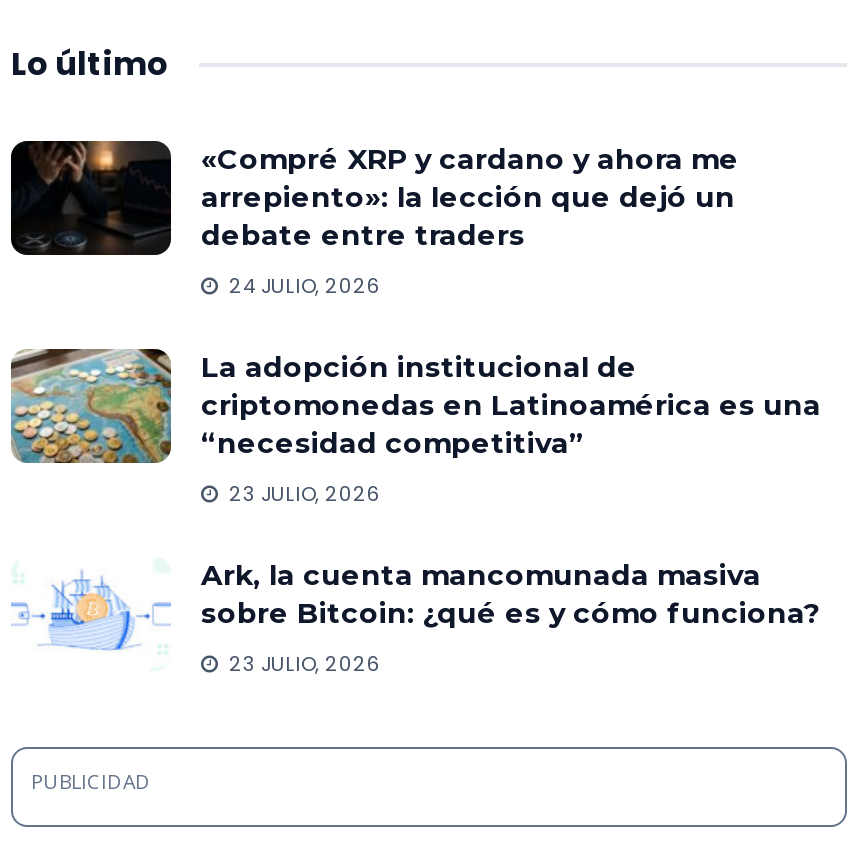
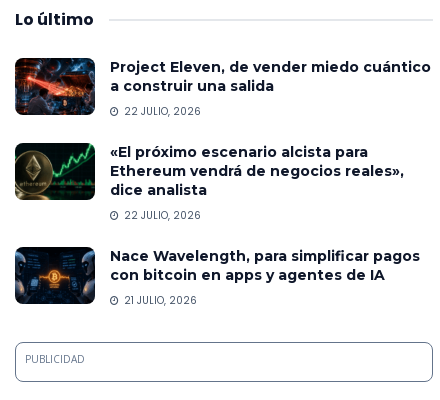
- [image]
- «Compré XRP y cardano y ahora me
- arrepiento»: la lección que dejó un
- debate entre traders
+ [image]
+ Project Eleven, de vender miedo cuántico
+ a construir una salida

- 24 JULIO, 2026
+ 22 JULIO, 2026

- [image]
- La adopción institucional de
- criptomonedas en Latinoamérica es una
- “necesidad competitiva”
+ [image]
+ «El próximo escenario alcista para
+ Ethereum vendrá de negocios reales»,
+ dice analista

- 23 JULIO, 2026
+ 22 JULIO, 2026

- [image]
- Ark, la cuenta mancomunada masiva
- sobre Bitcoin: ¿qué es y cómo funciona?
+ [image]
+ Nace Wavelength, para simplificar pagos
+ con bitcoin en apps y agentes de IA

- 23 JULIO, 2026
+ 21 JULIO, 2026
